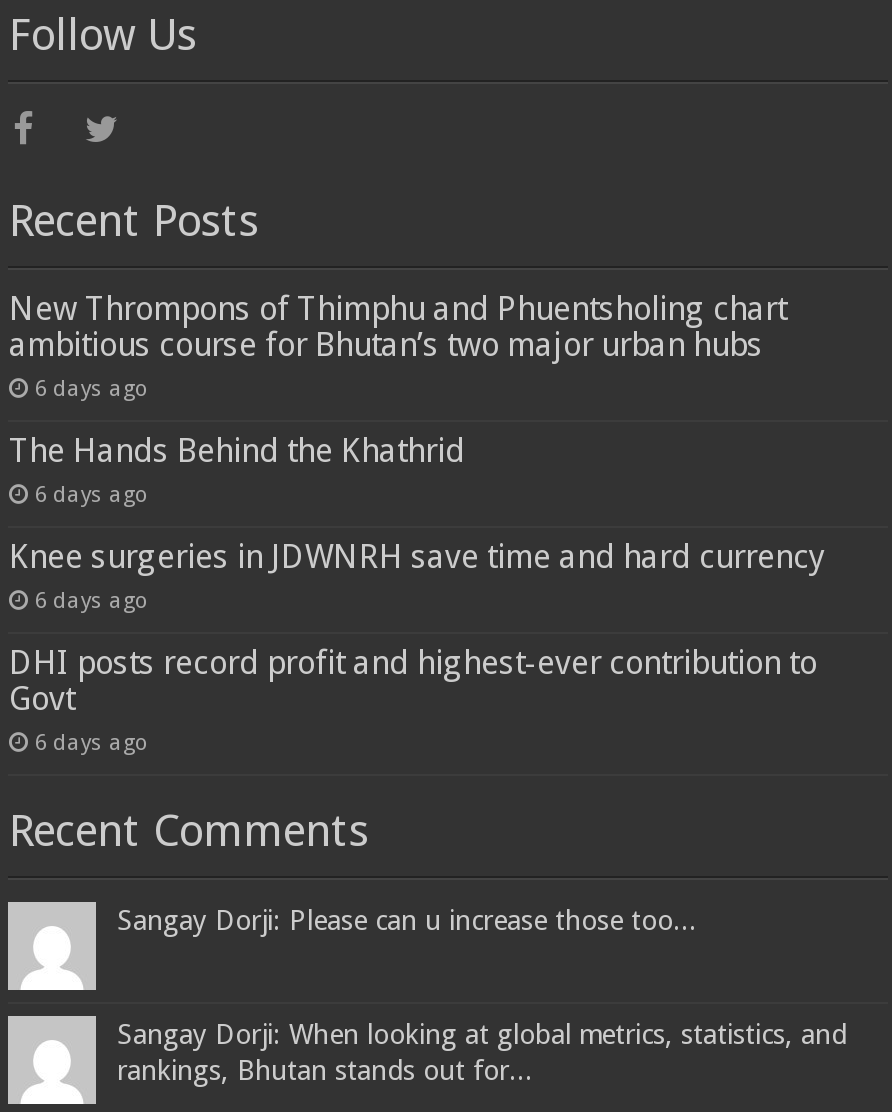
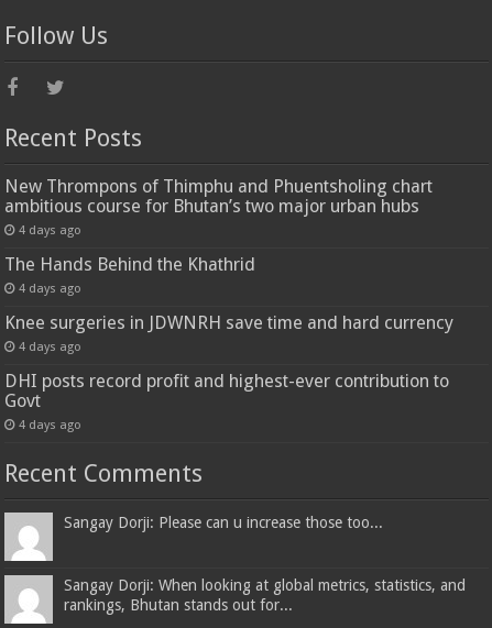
- 6 days ago
+ 4 days ago

- 6 days ago
+ 4 days ago

- 6 days ago
+ 4 days ago

- 6 days ago
+ 4 days ago
